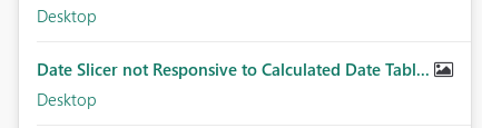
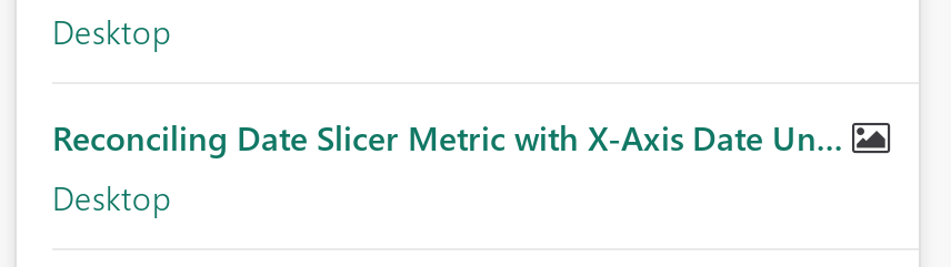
- Date Slicer not Responsive to Calculated Date Tabl...
+ Reconciling Date Slicer Metric with X-Axis Date Un...
